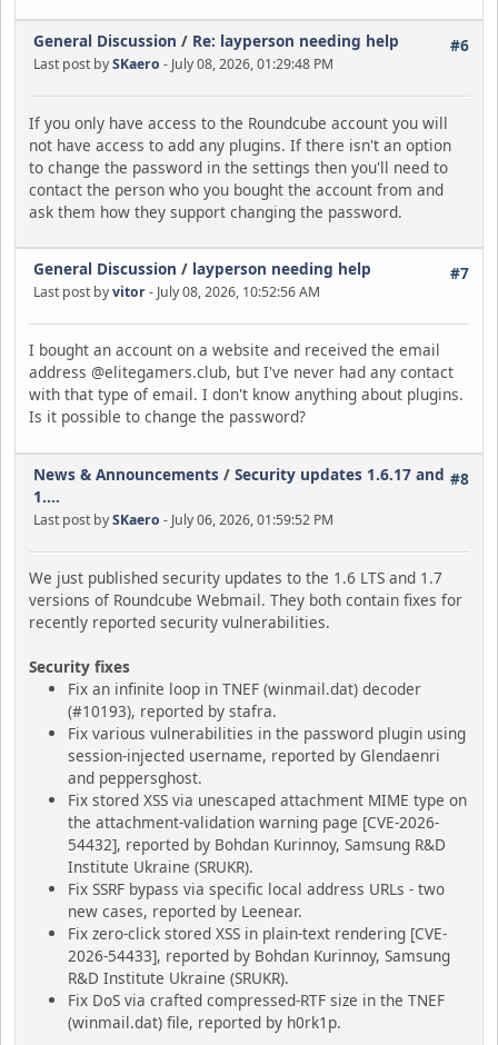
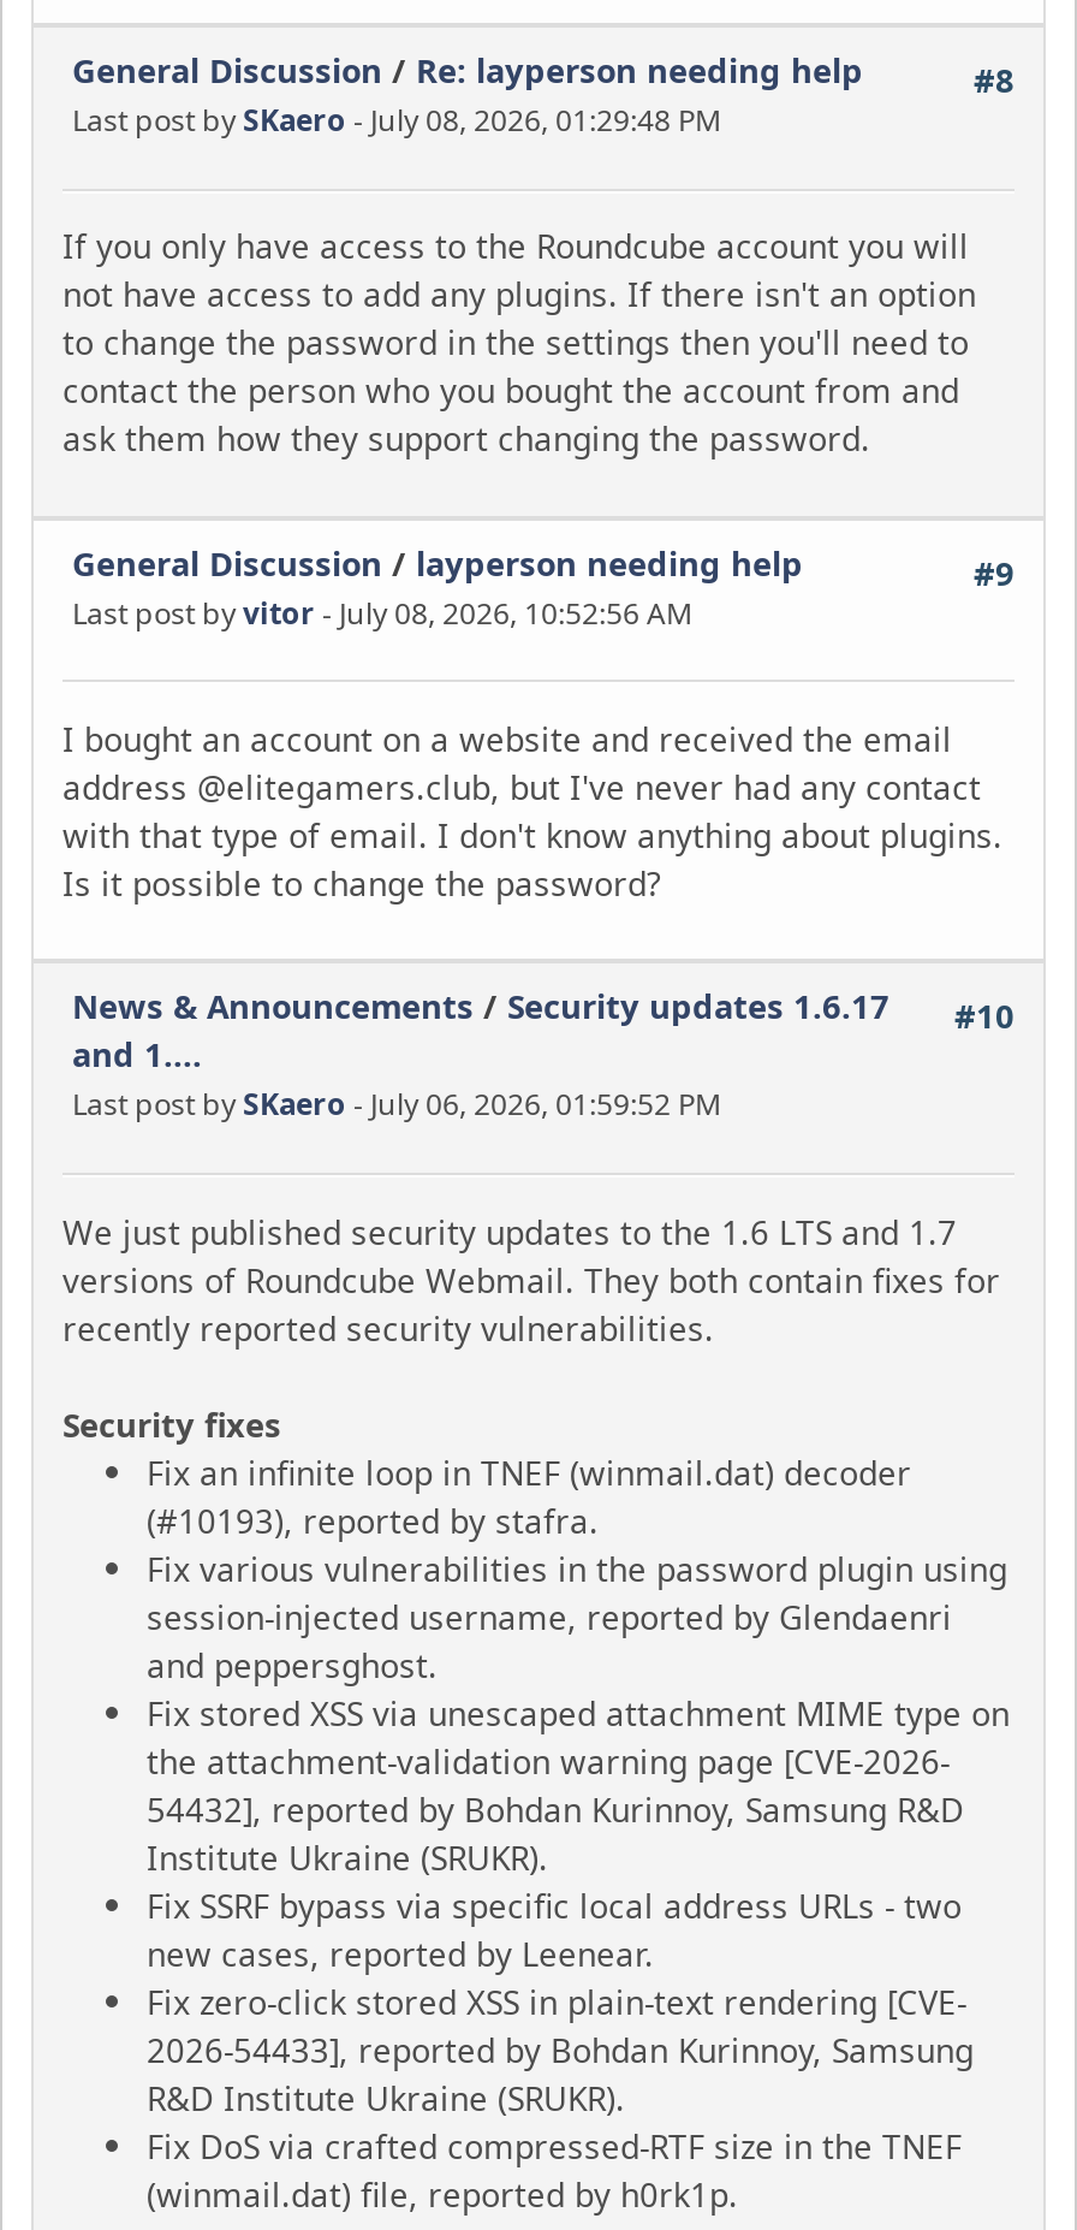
- #6
+ #8

- #7
+ #9

- #8
- News & Announcements / Security updates 1.6.17 and
- 1....
+ #10
+ News & Announcements / Security updates 1.6.17
+ and 1....
